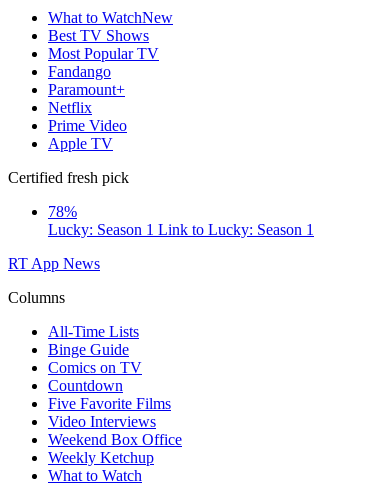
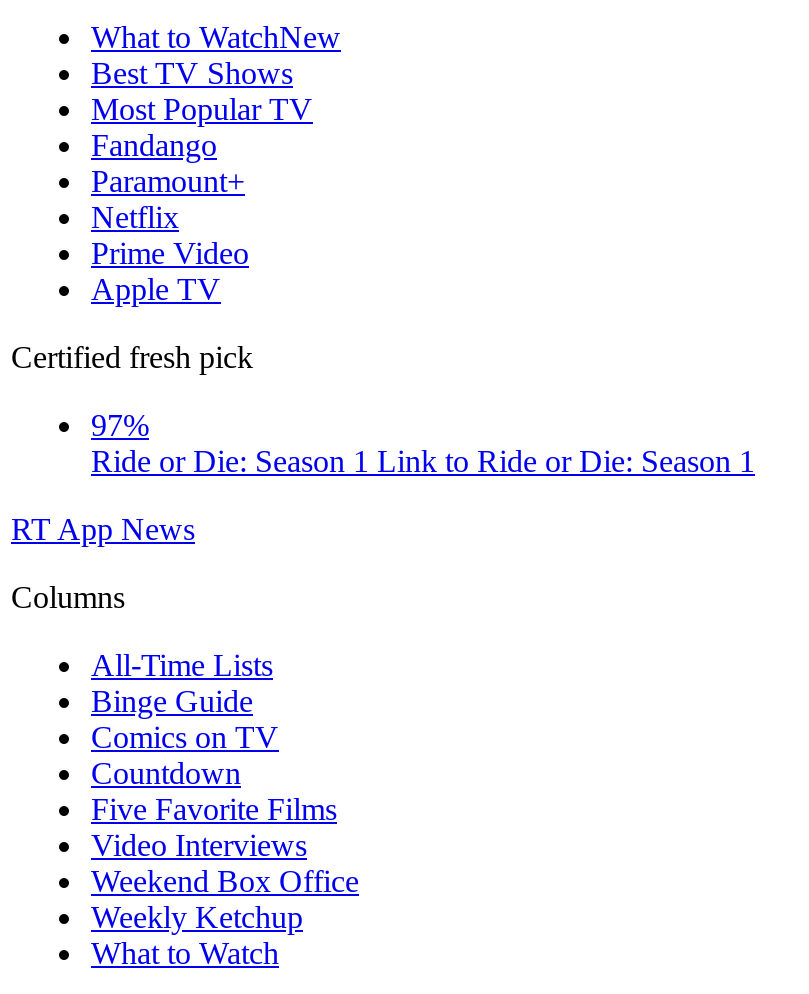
- 78%
- Lucky: Season 1 Link to Lucky: Season 1
+ 97%
+ Ride or Die: Season 1 Link to Ride or Die: Season 1
